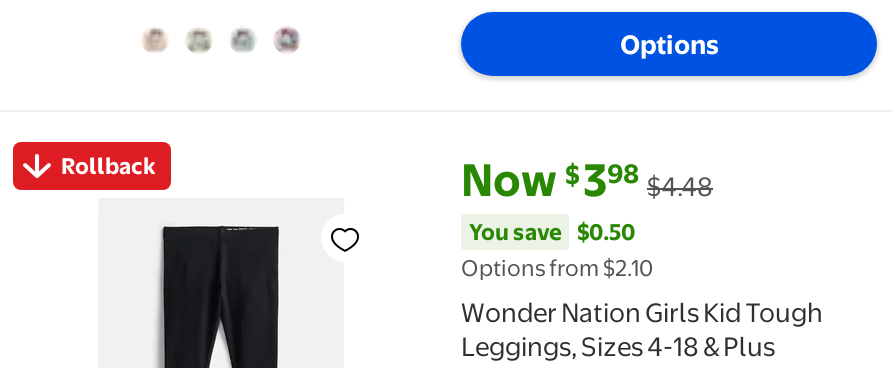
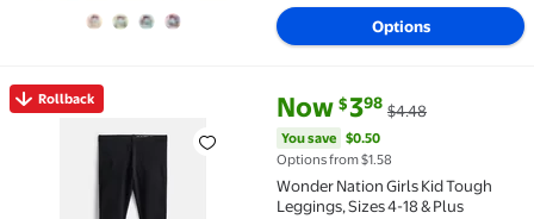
- Options from $2.10
+ Options from $1.58
